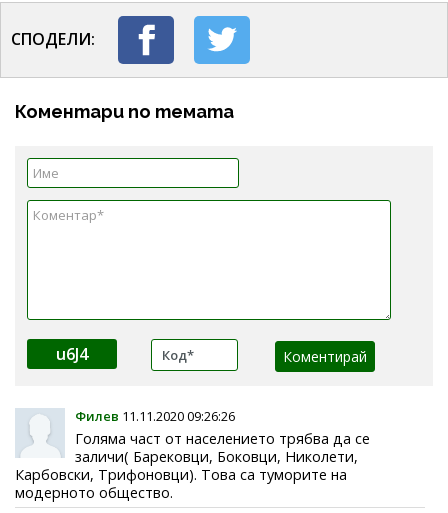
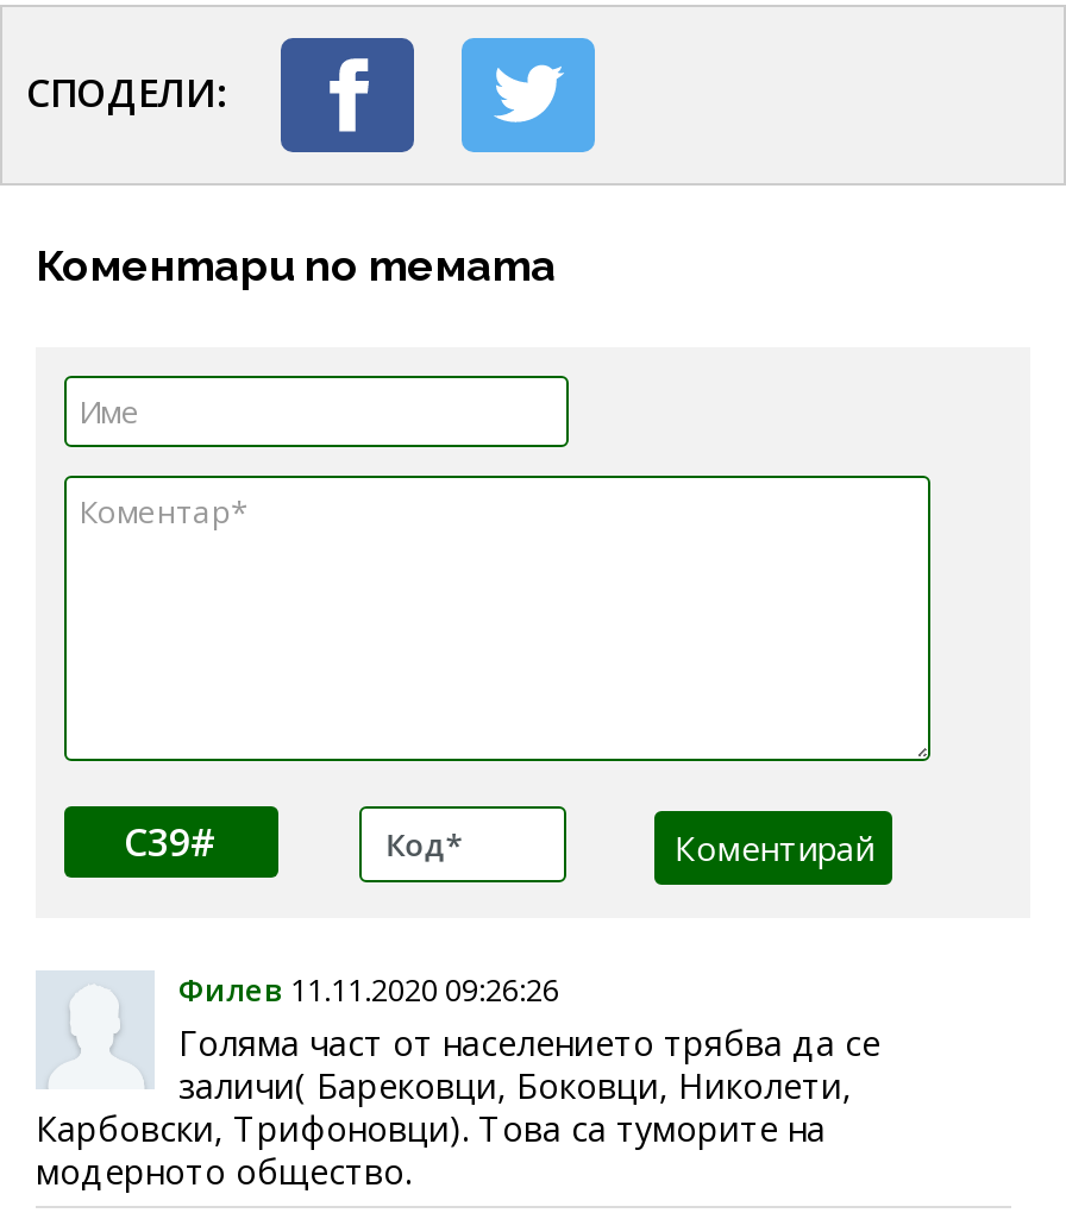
- u6J4
+ C39#
